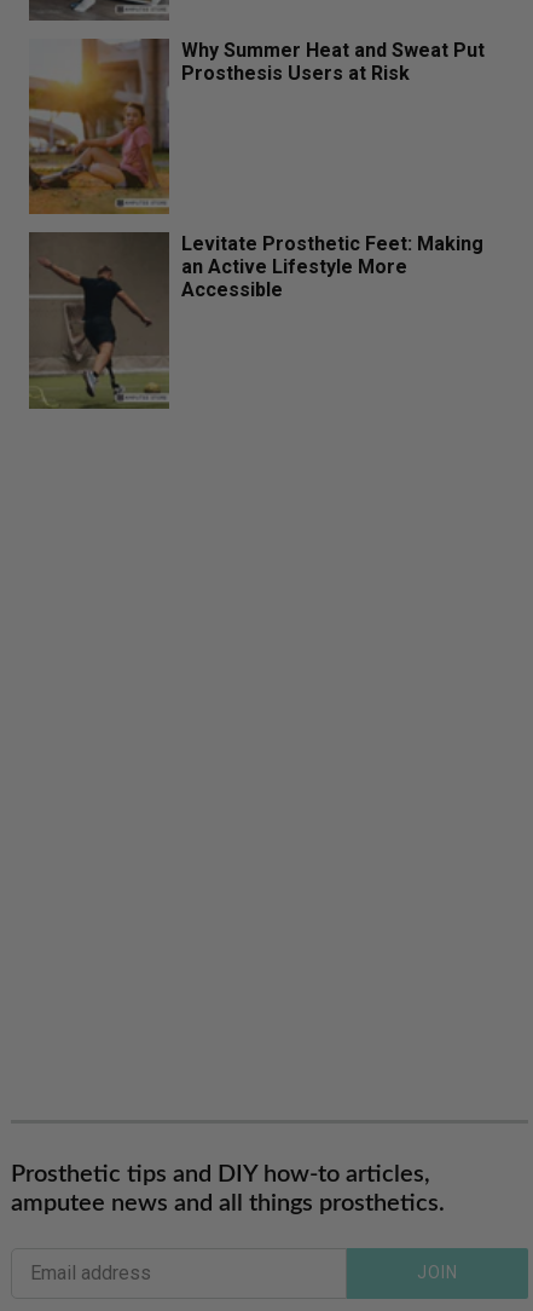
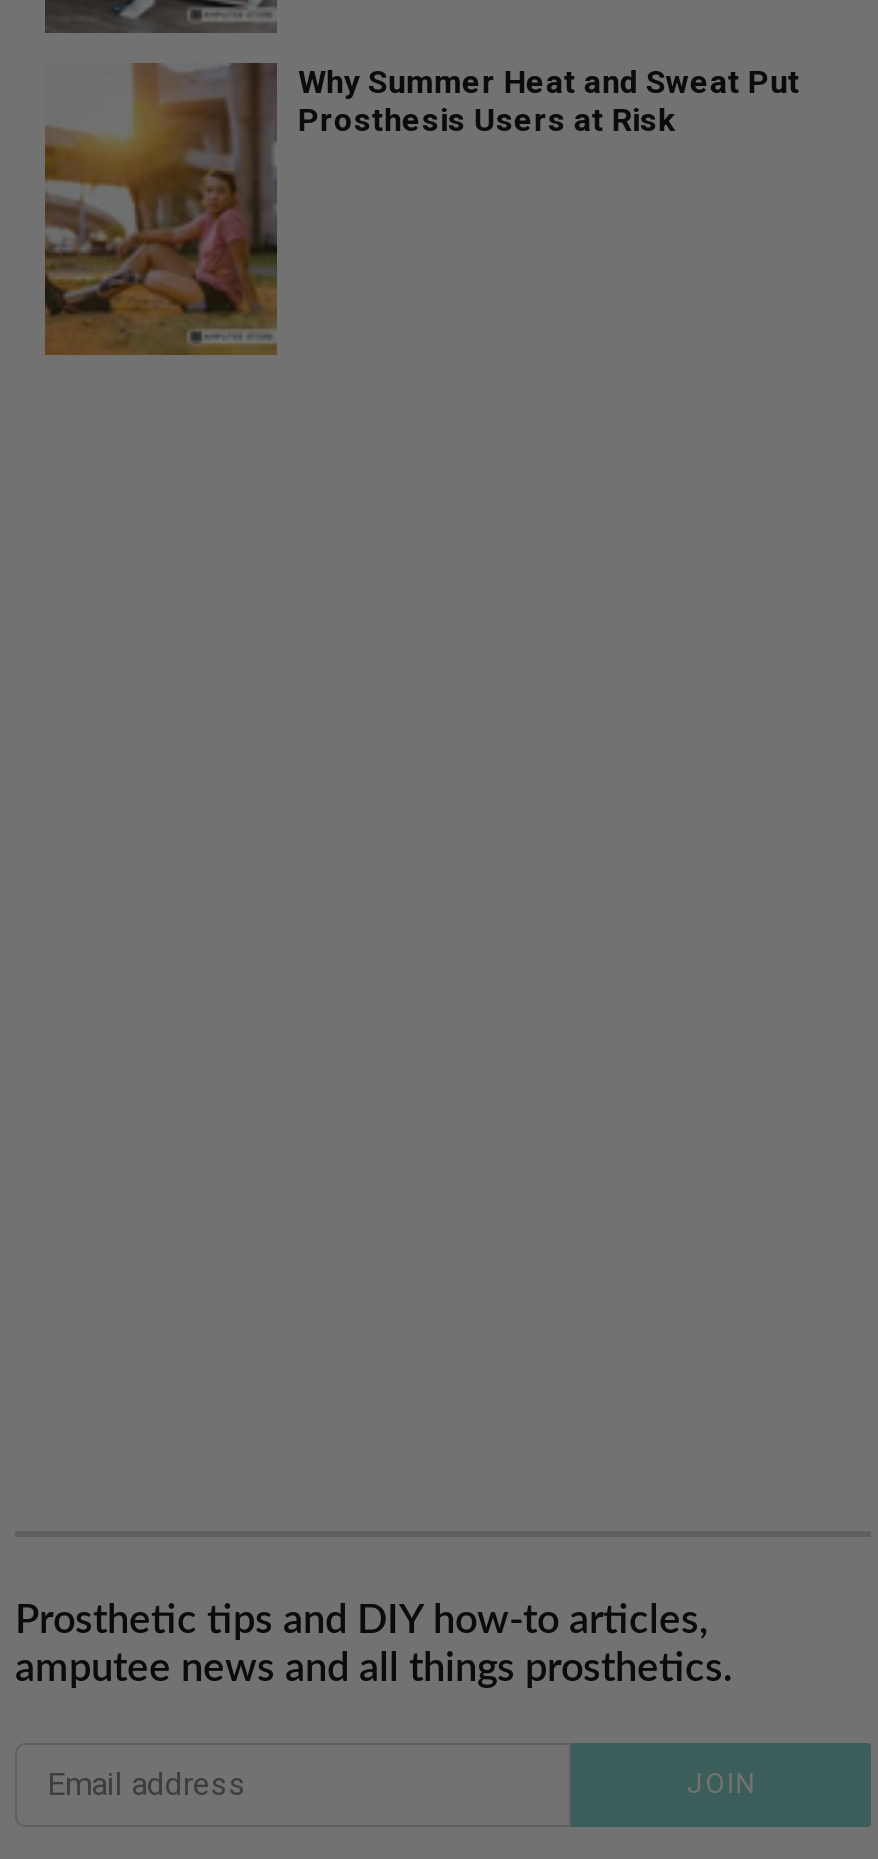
- [image]
- Levitate Prosthetic Feet: Making
- an Active Lifestyle More
- Accessible
